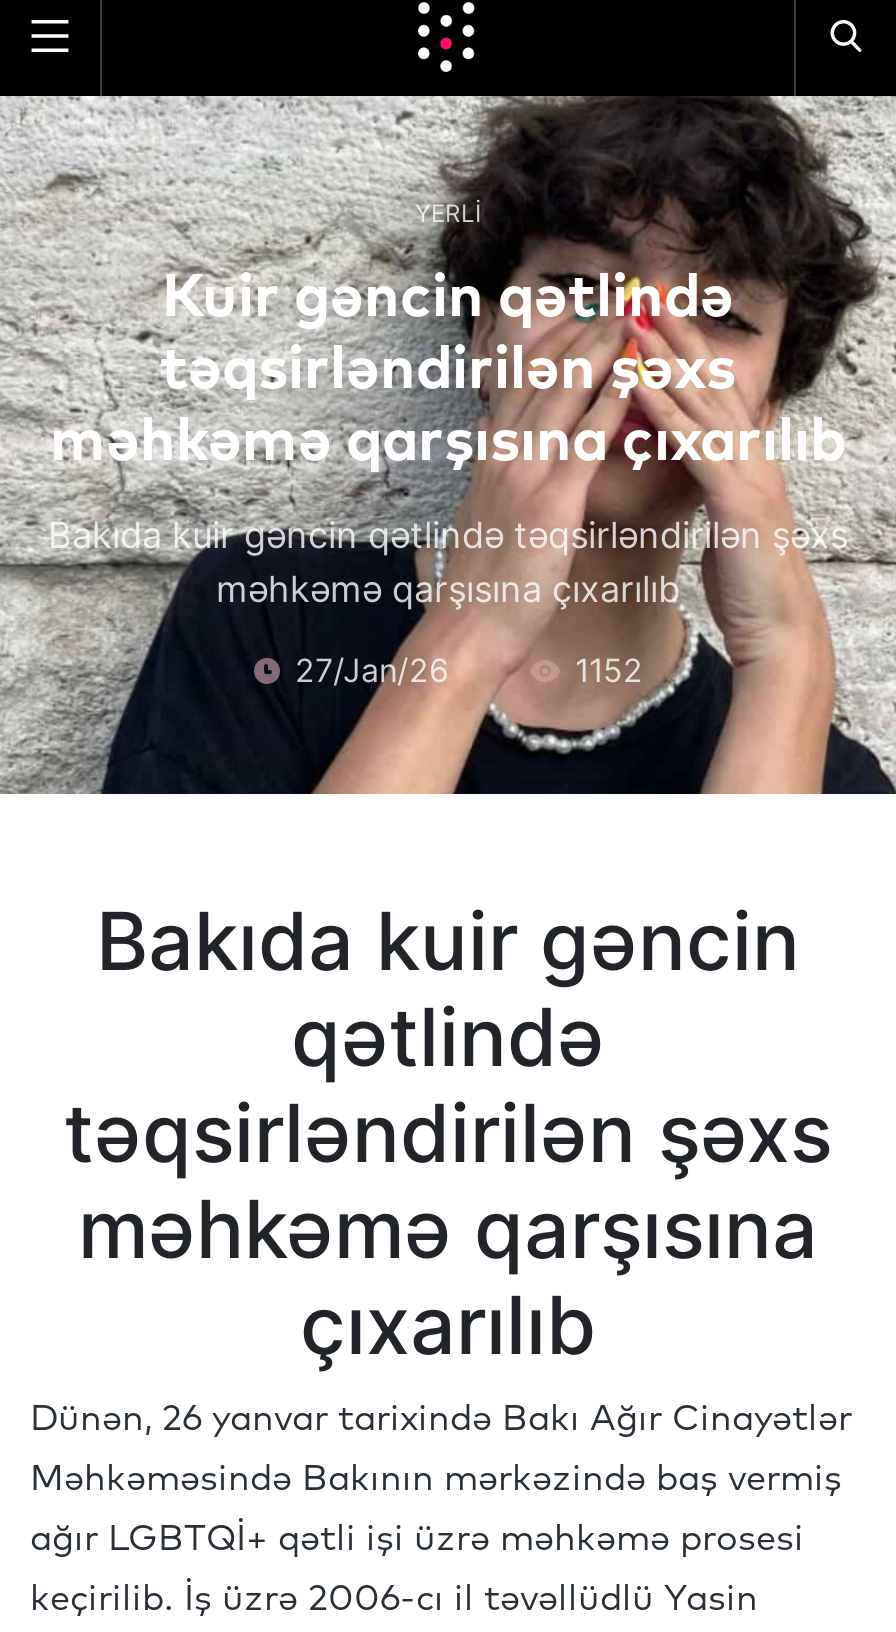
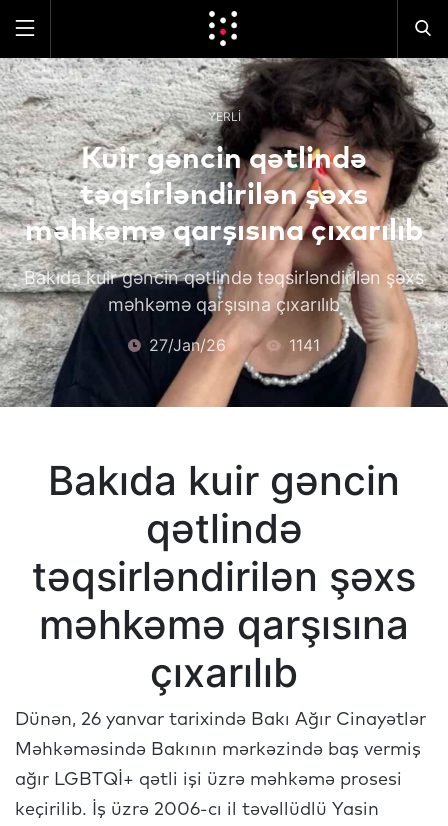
- 1152
+ 1141
